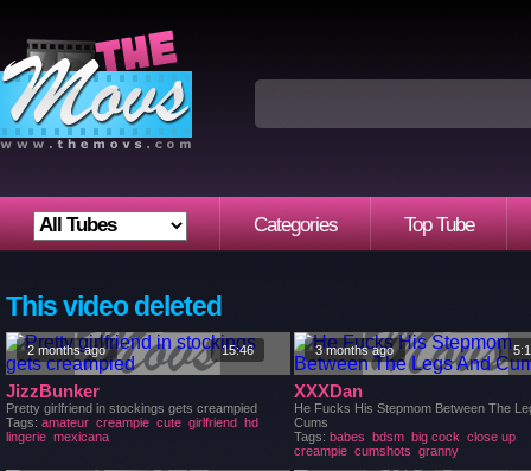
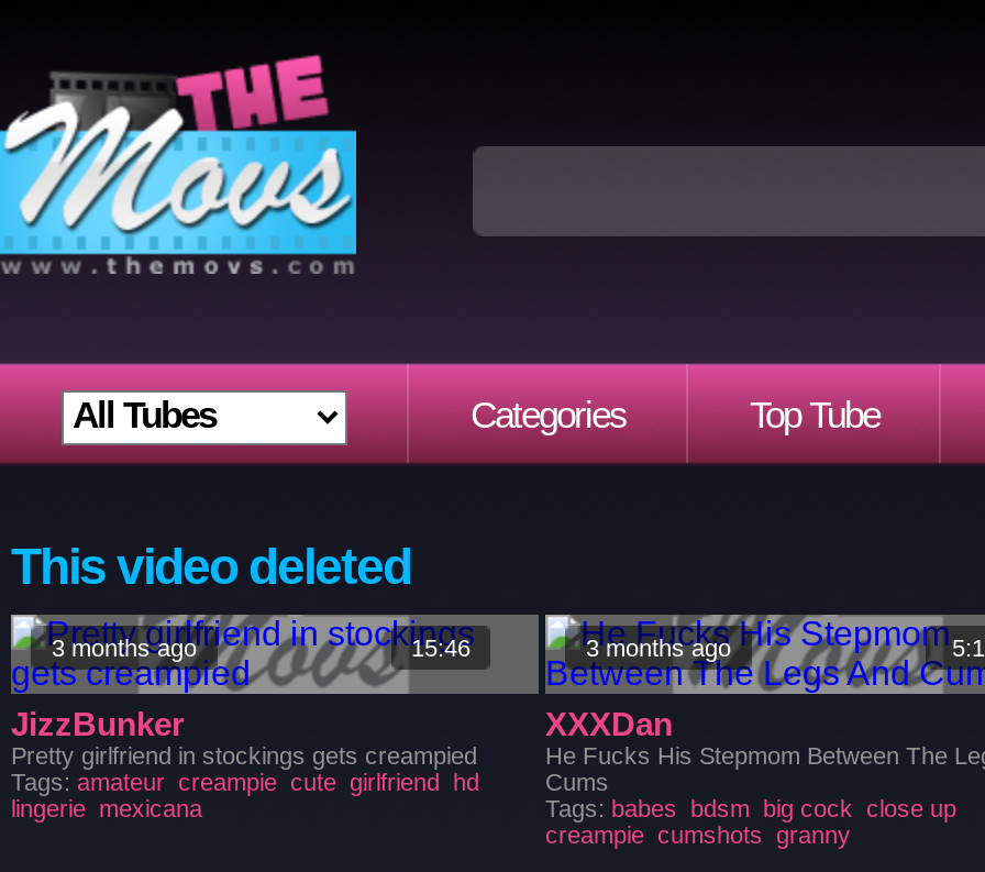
- 2 months ago
+ 3 months ago
